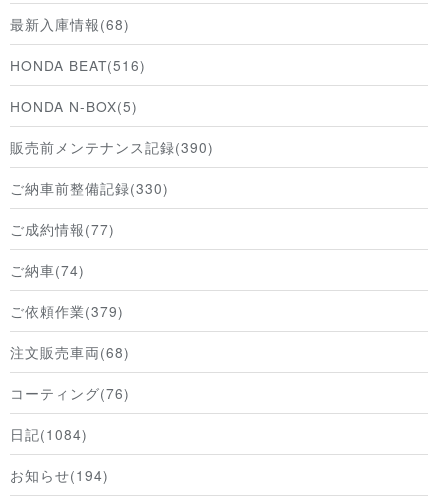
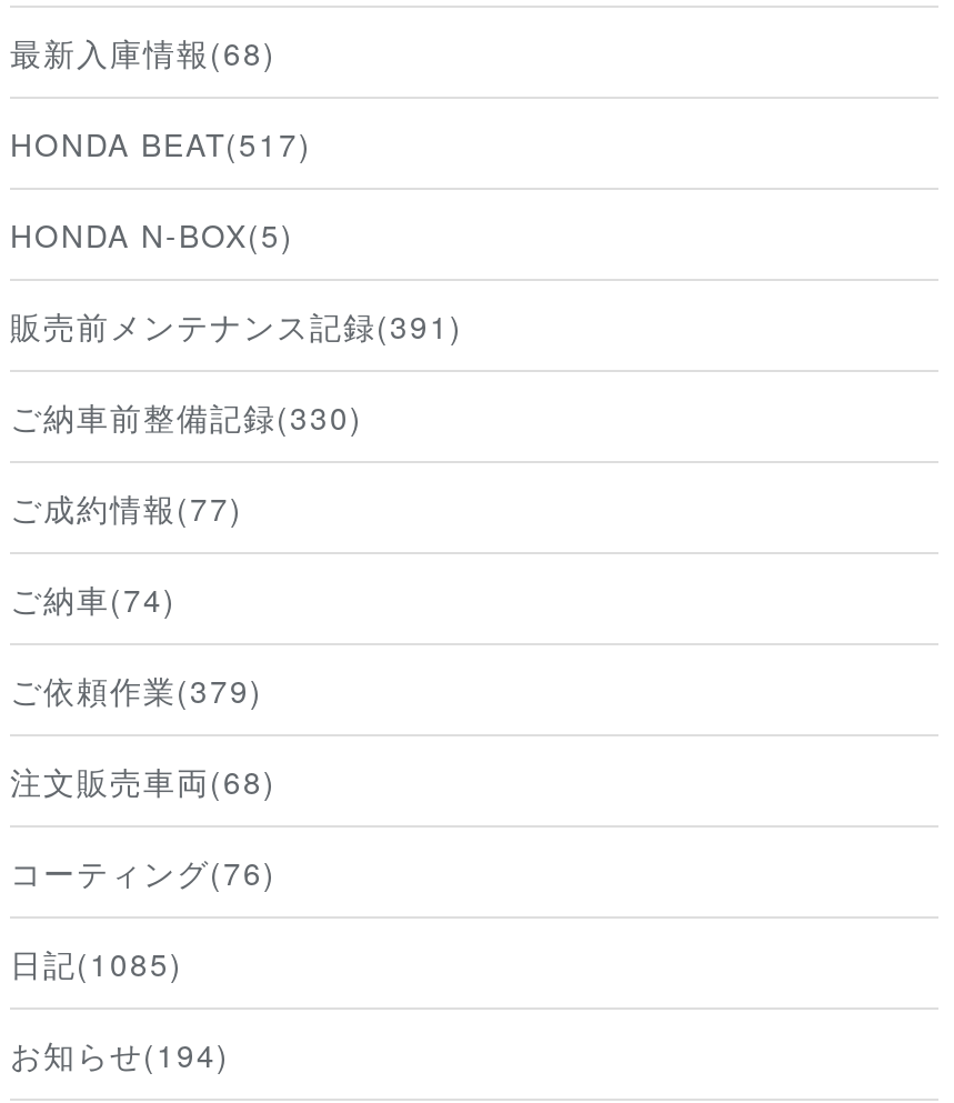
- HONDA BEAT(516)
+ HONDA BEAT(517)

- 販売前メンテナンス記録(390)
+ 販売前メンテナンス記録(391)

- 日記(1084)
+ 日記(1085)
